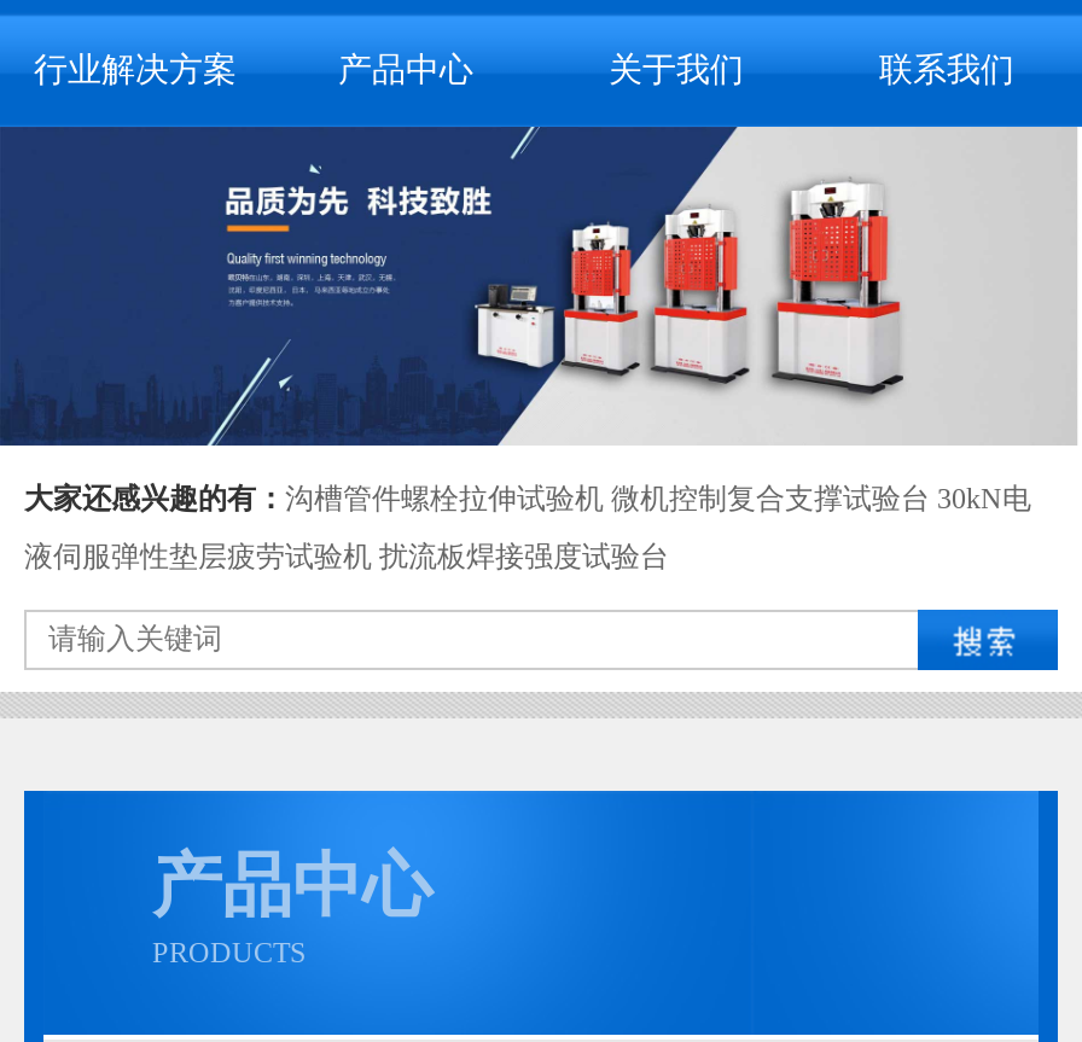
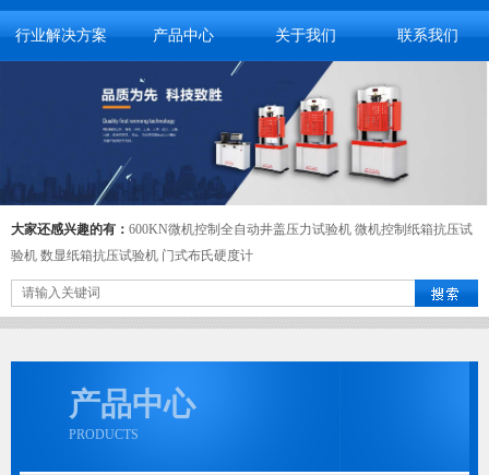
- 大家还感兴趣的有：沟槽管件螺栓拉伸试验机 微机控制复合支撑试验台 30kN电
+ 大家还感兴趣的有：600KN微机控制全自动井盖压力试验机 微机控制纸箱抗压试

- 液伺服弹性垫层疲劳试验机 扰流板焊接强度试验台
+ 验机 数显纸箱抗压试验机 门式布氏硬度计
